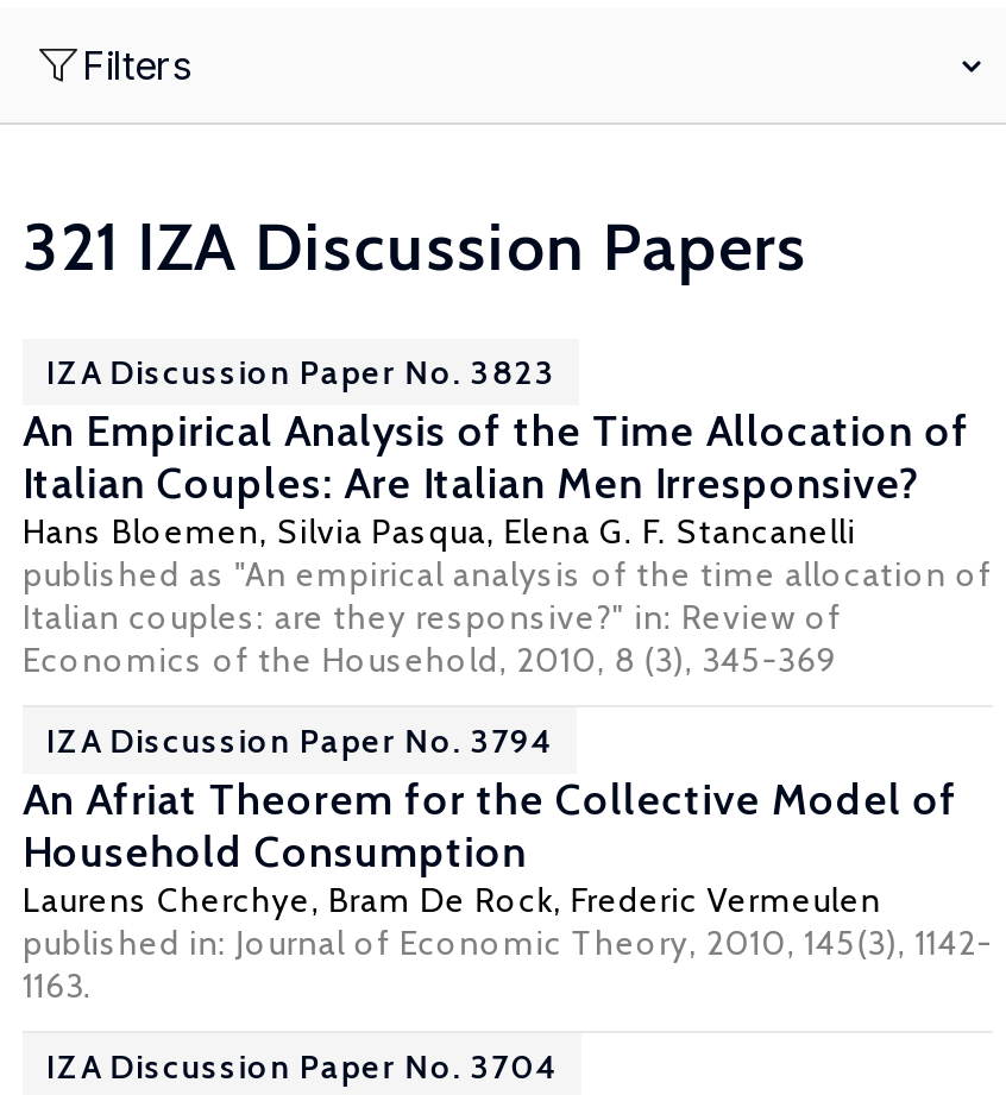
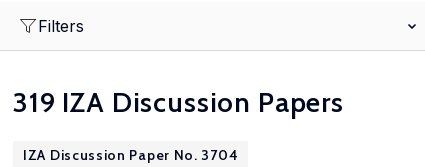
- 321 IZA Discussion Papers
- IZA Discussion Paper No. 3823
- An Empirical Analysis of the Time Allocation of
- Italian Couples: Are Italian Men Irresponsive?
- Hans Bloemen, Silvia Pasqua, Elena G. F. Stancanelli
- published as "An empirical analysis of the time allocation of
- Italian couples: are they responsive?" in: Review of
- Economics of the Household, 2010, 8 (3), 345-369
- IZA Discussion Paper No. 3794
- An Afriat Theorem for the Collective Model of
- Household Consumption
- Laurens Cherchye, Bram De Rock, Frederic Vermeulen
- published in: Journal of Economic Theory, 2010, 145(3), 1142-
- 1163.
+ 319 IZA Discussion Papers
